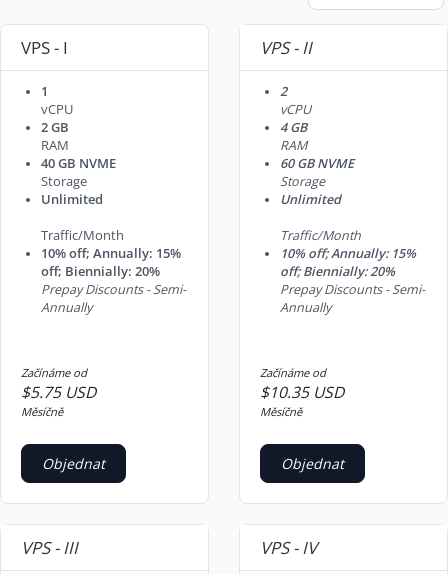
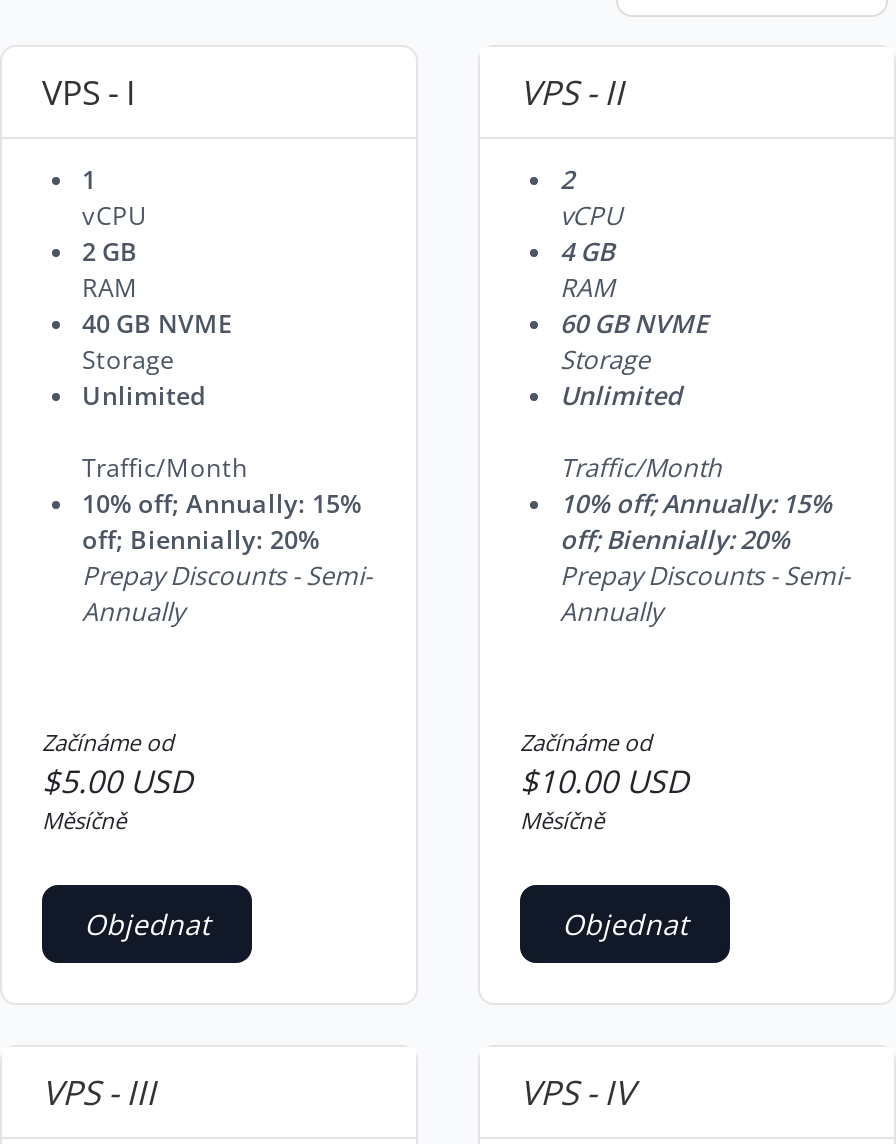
- $5.75 USD
+ $5.00 USD

- $10.35 USD
+ $10.00 USD
